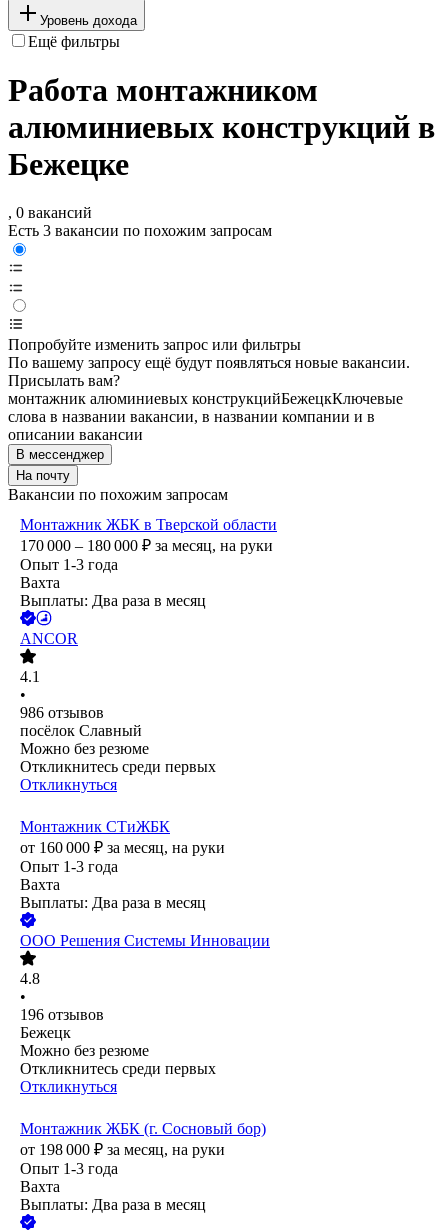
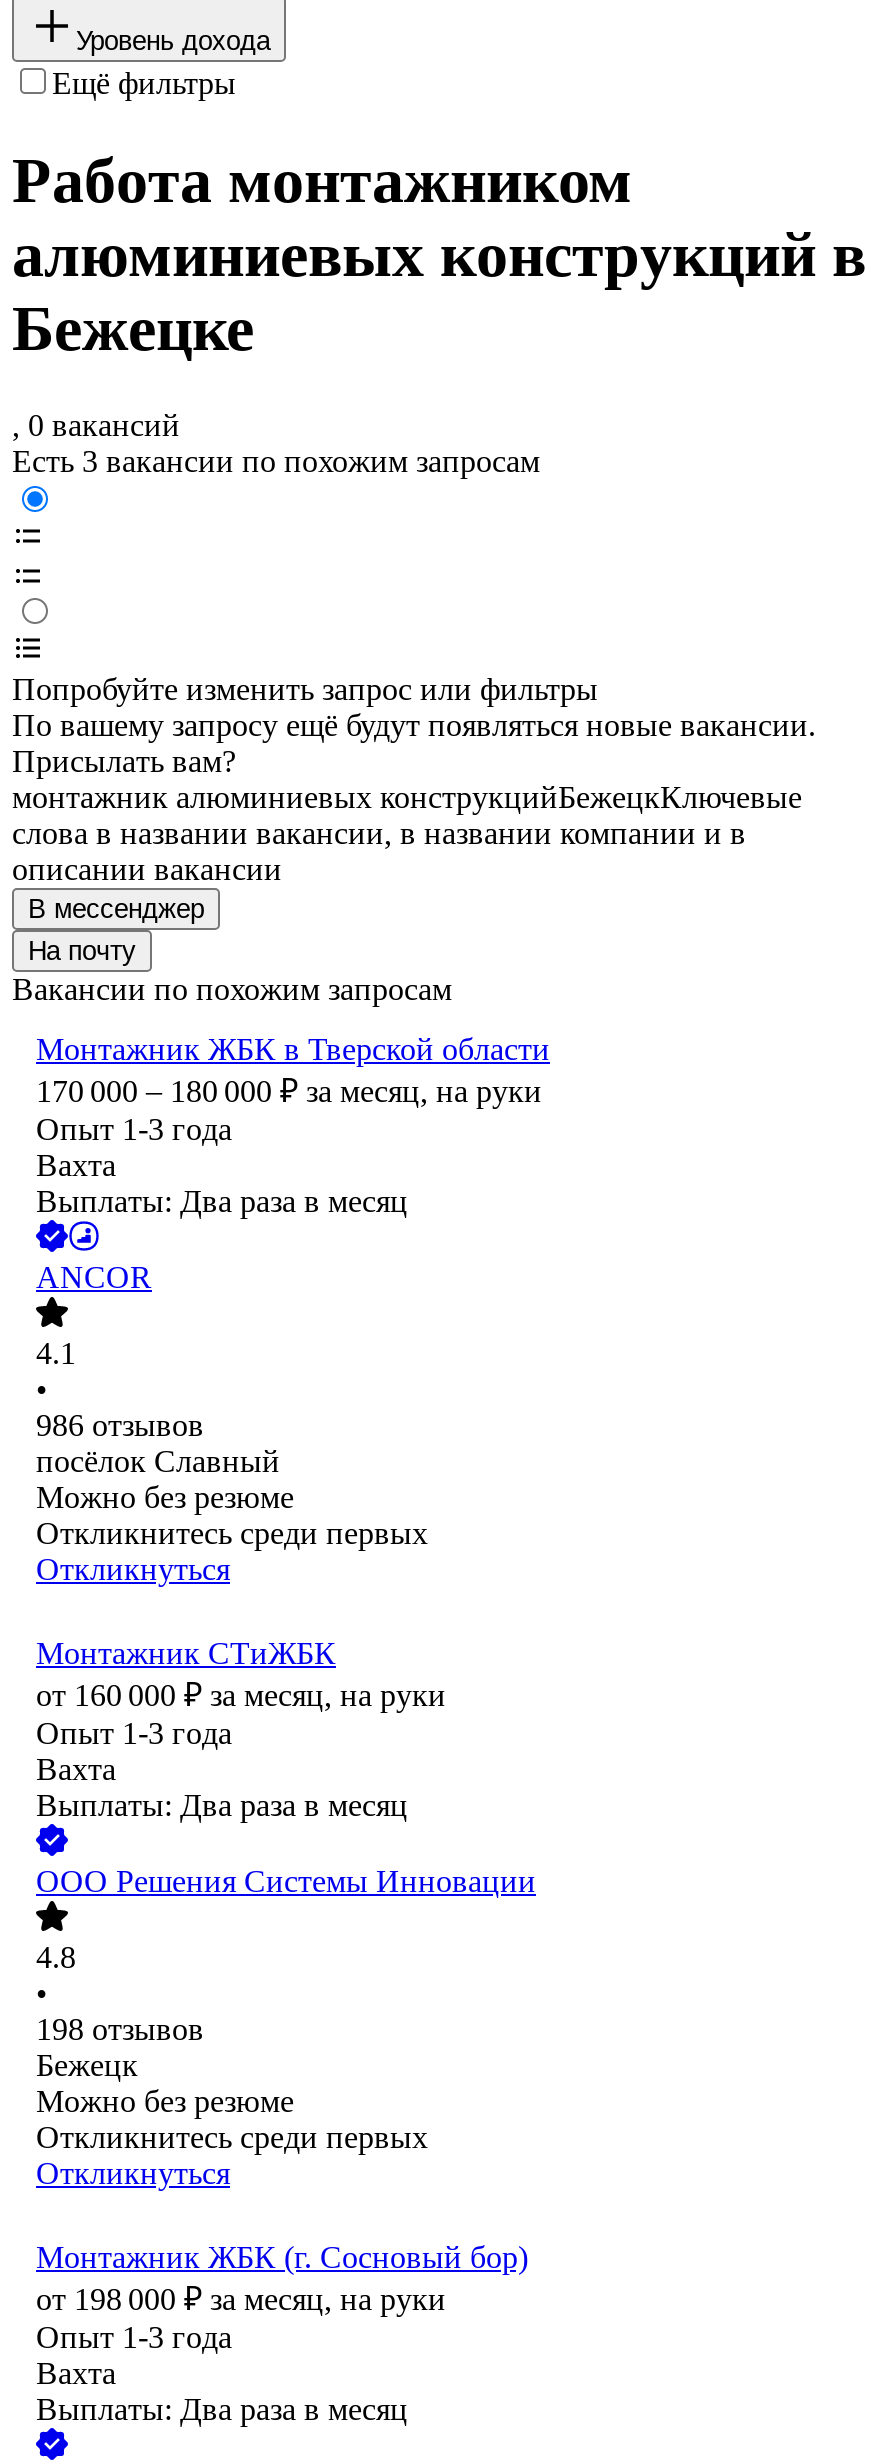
- 196 отзывов
+ 198 отзывов
